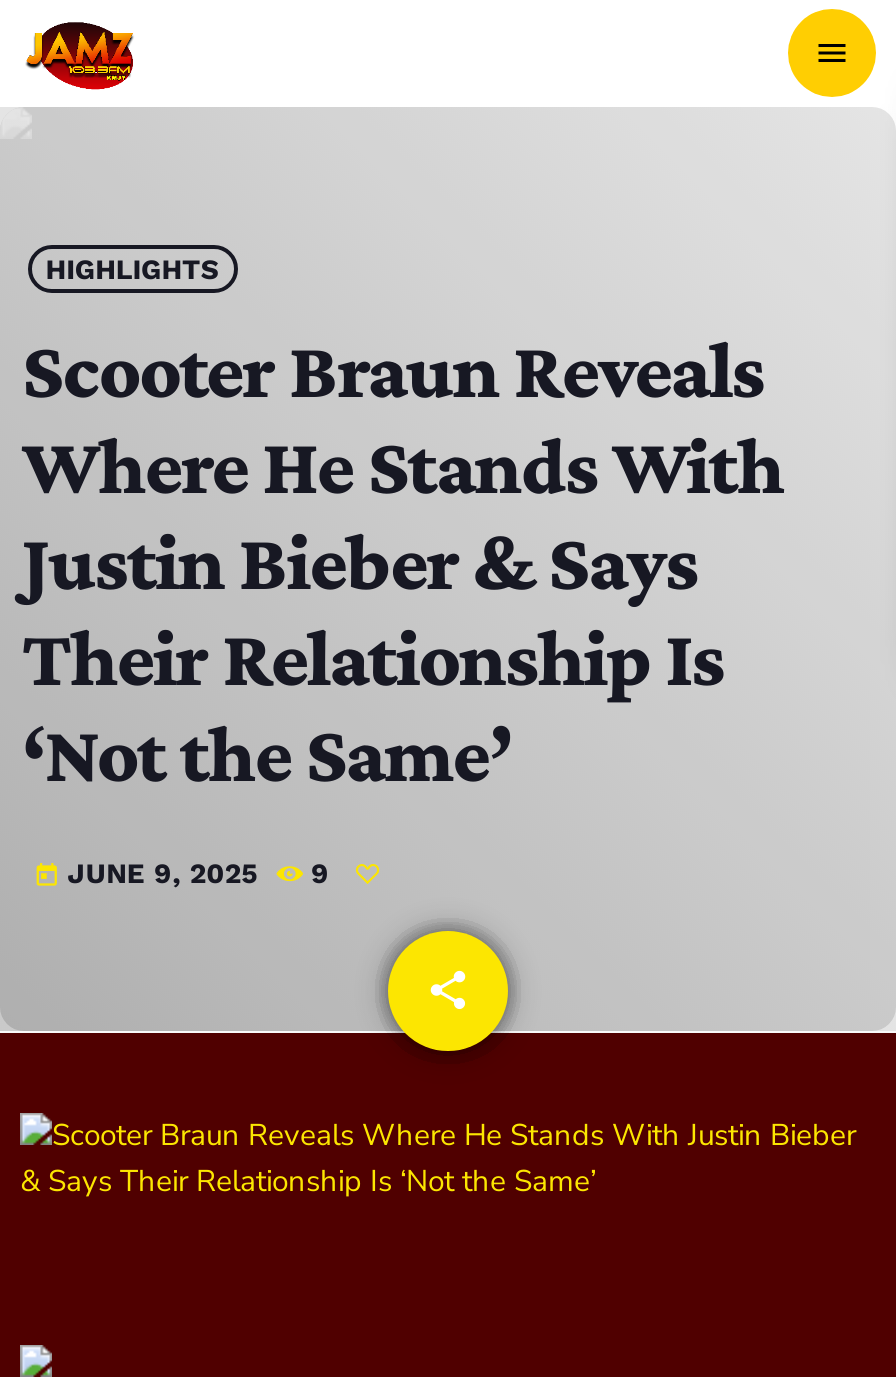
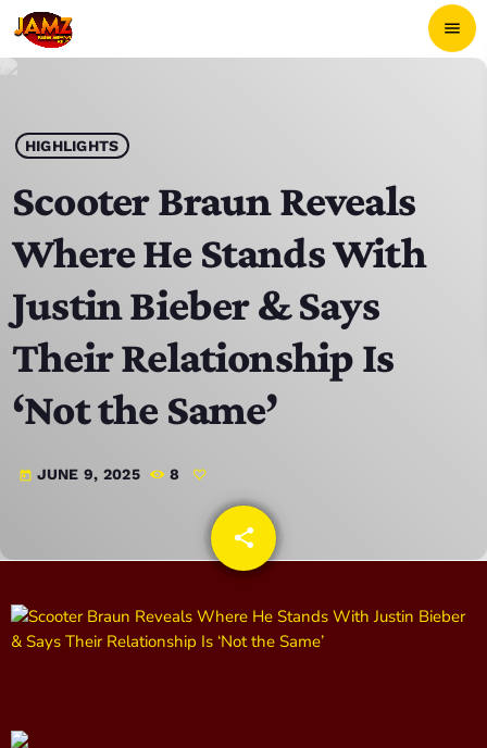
- 9
+ 8
